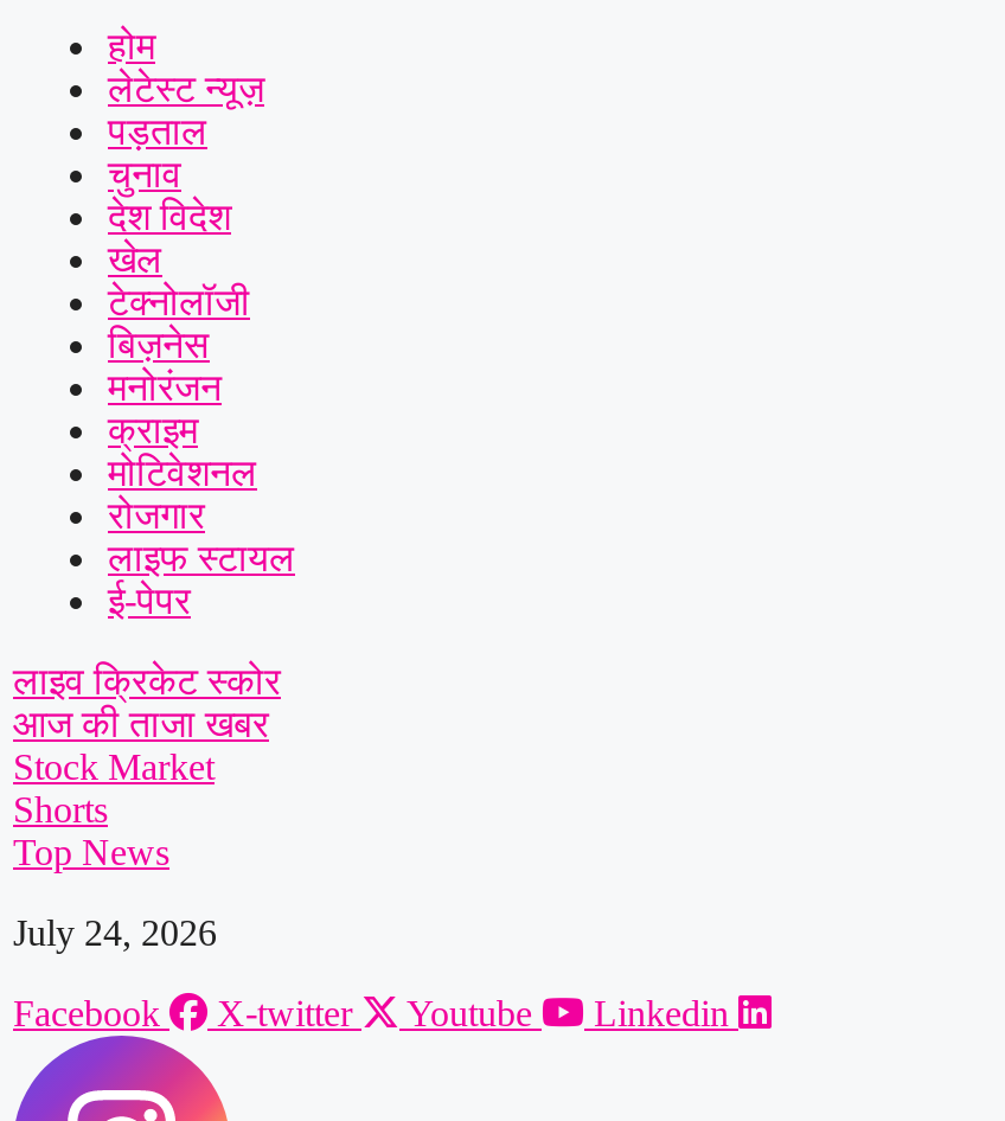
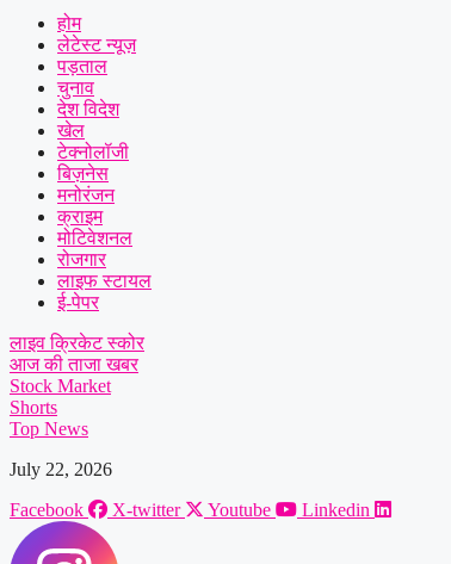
- July 24, 2026
+ July 22, 2026
